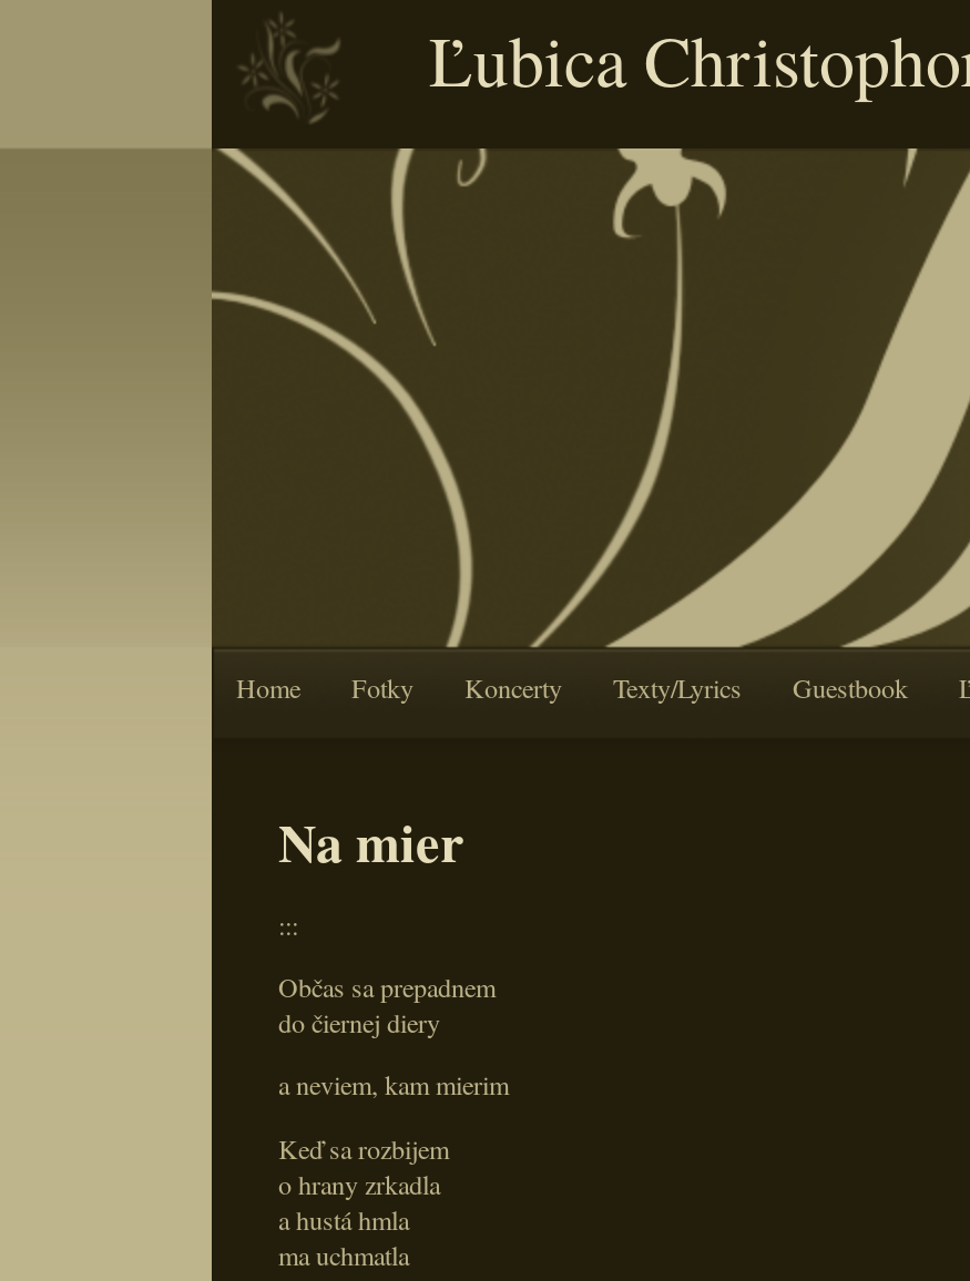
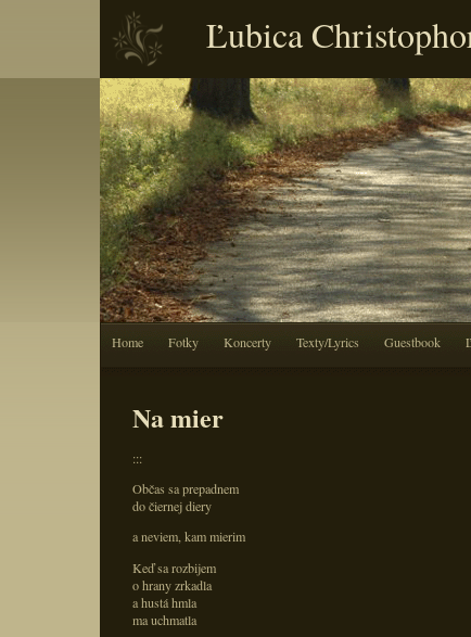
- [image]
+ [image]
